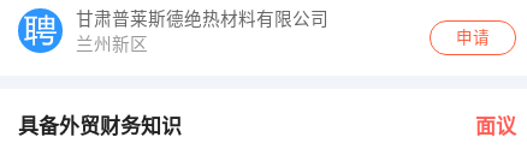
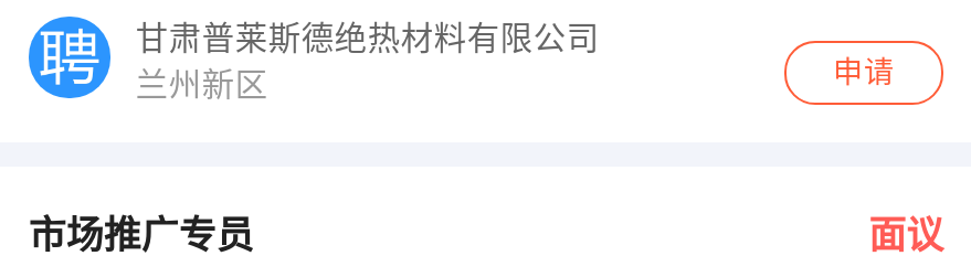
- 具备外贸财务知识
+ 市场推广专员
